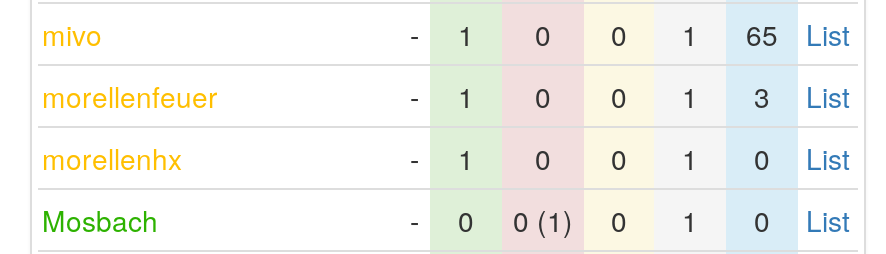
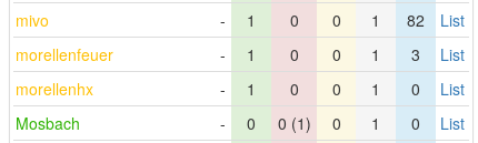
- 65
+ 82
